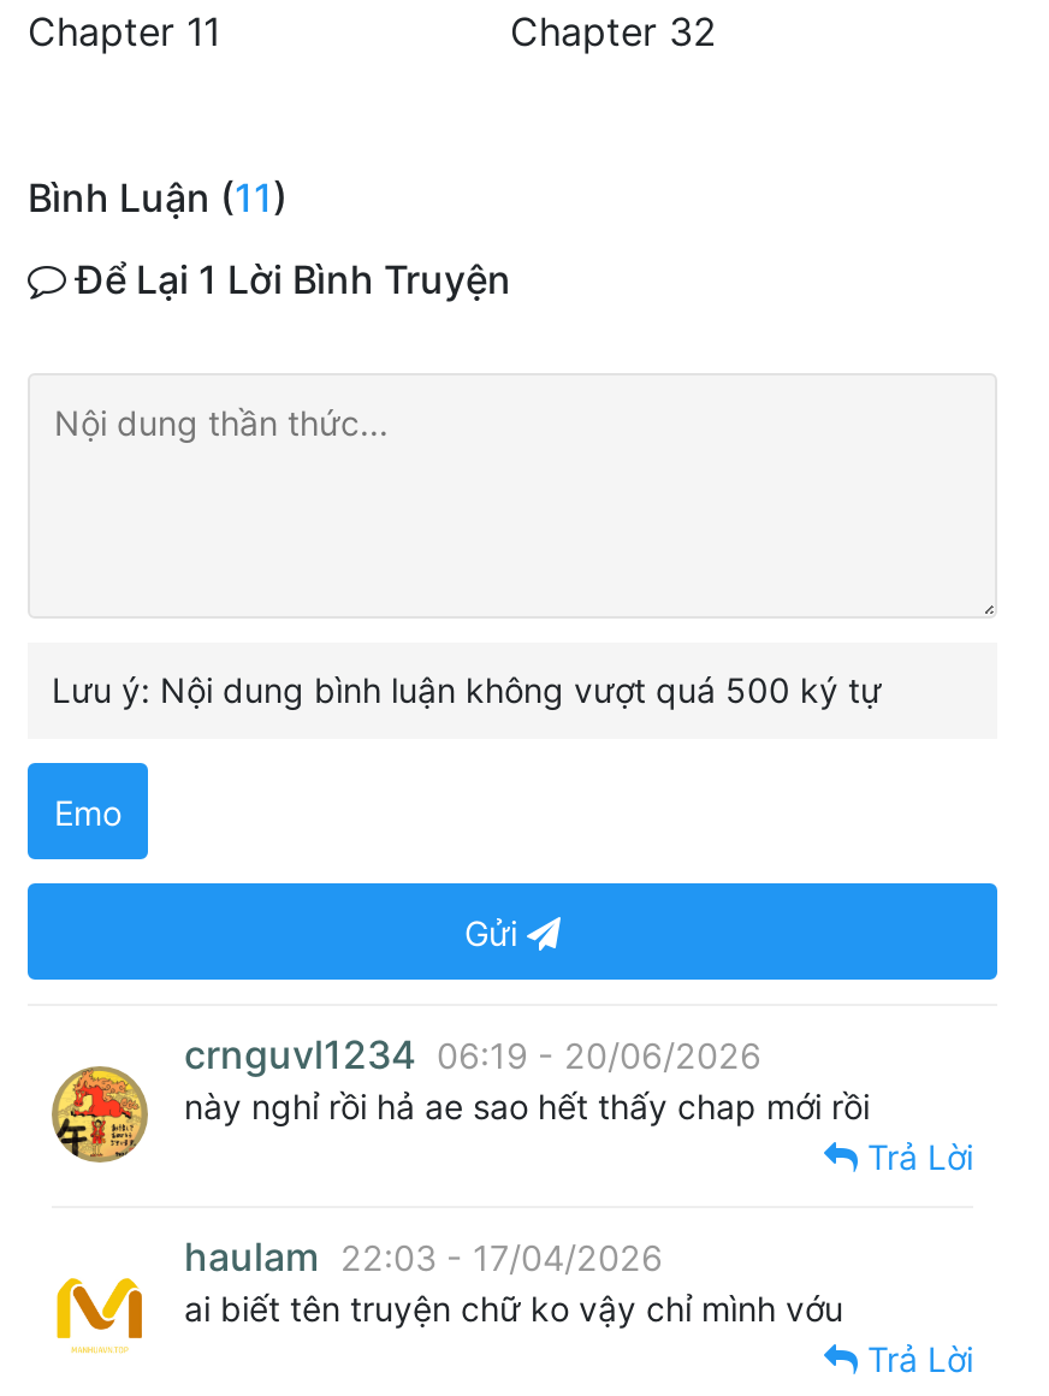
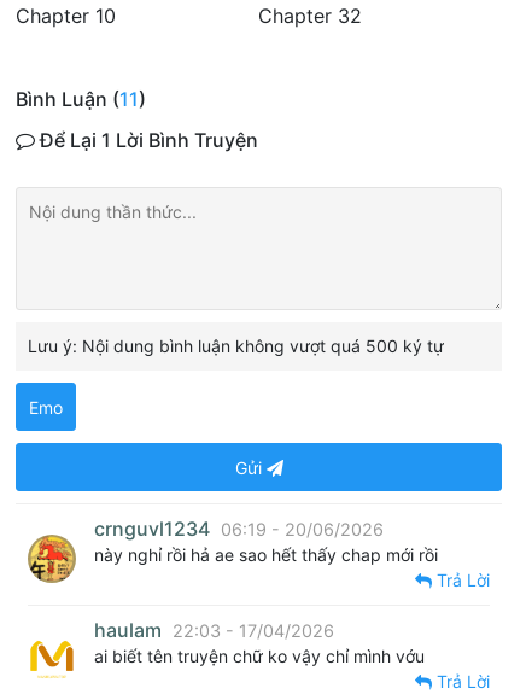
- Chapter 11
+ Chapter 10
